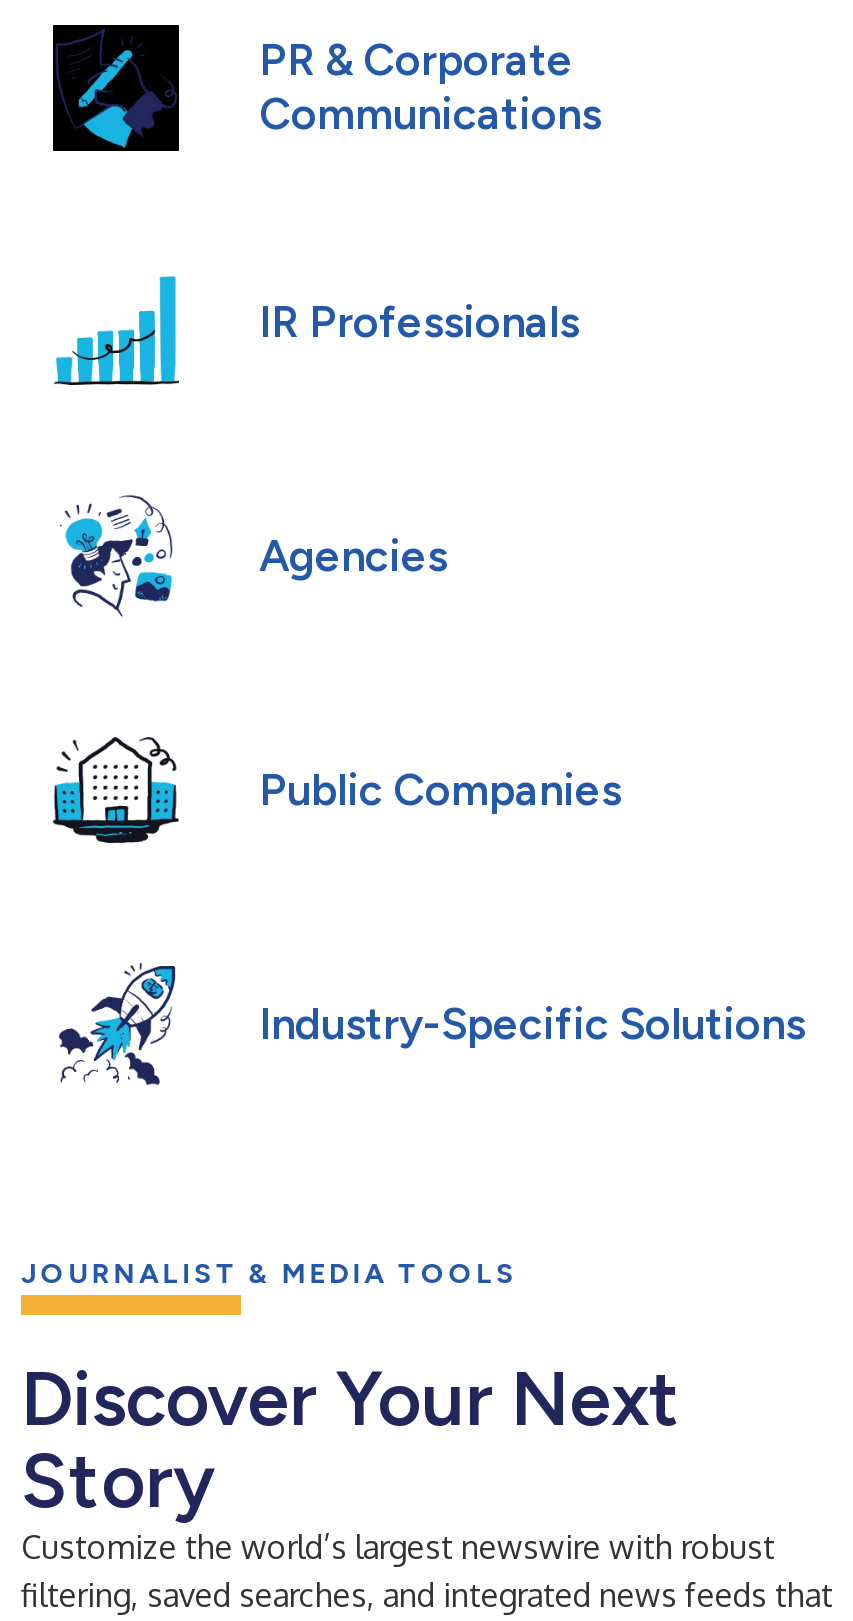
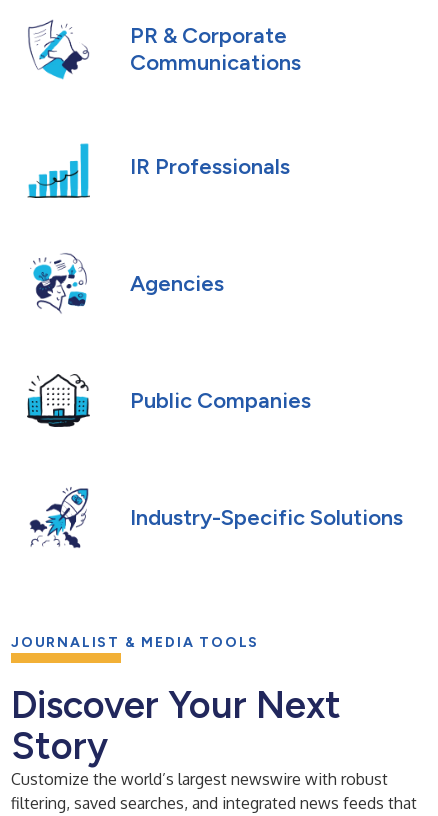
- [image]
+ [image]
